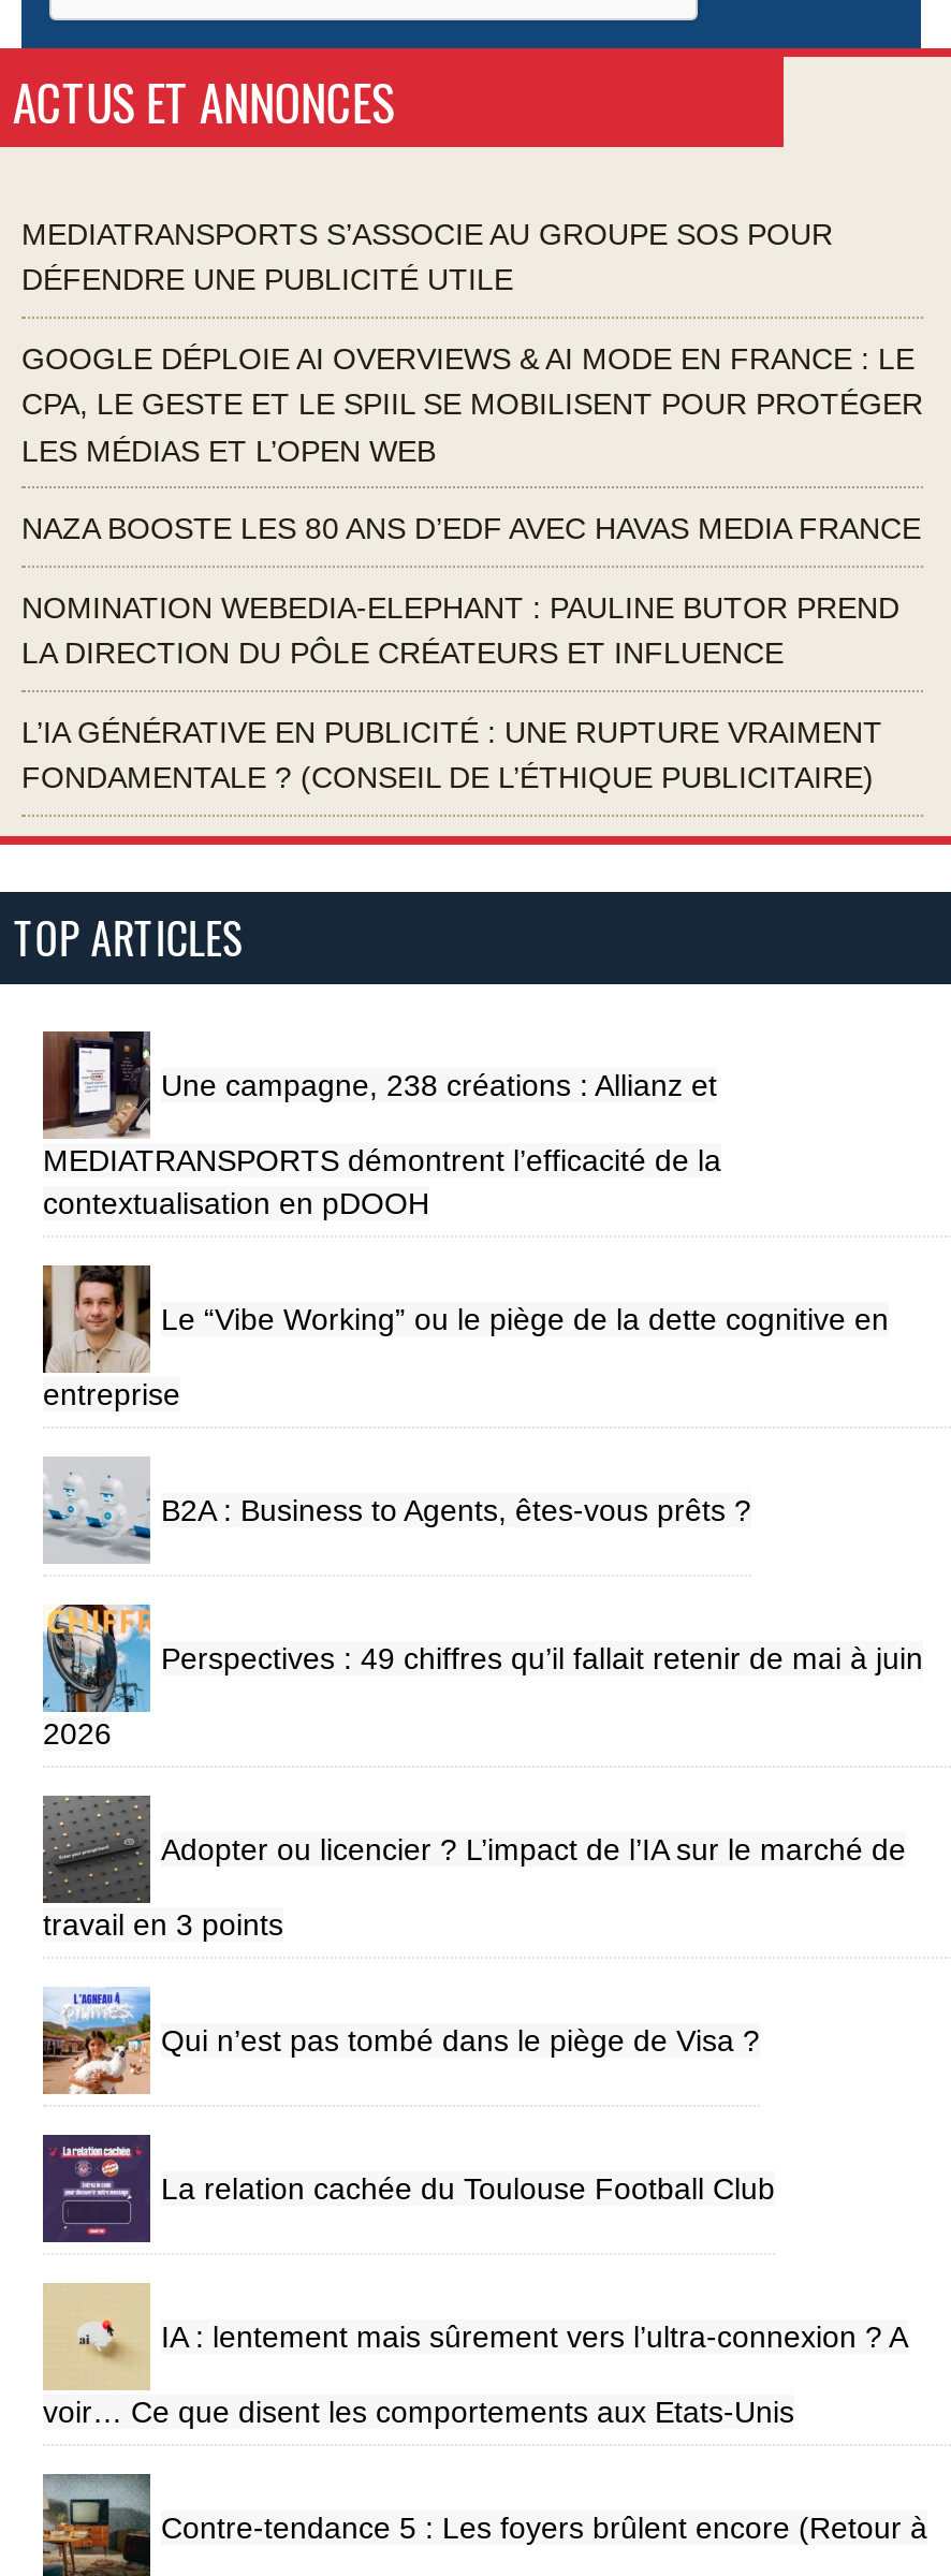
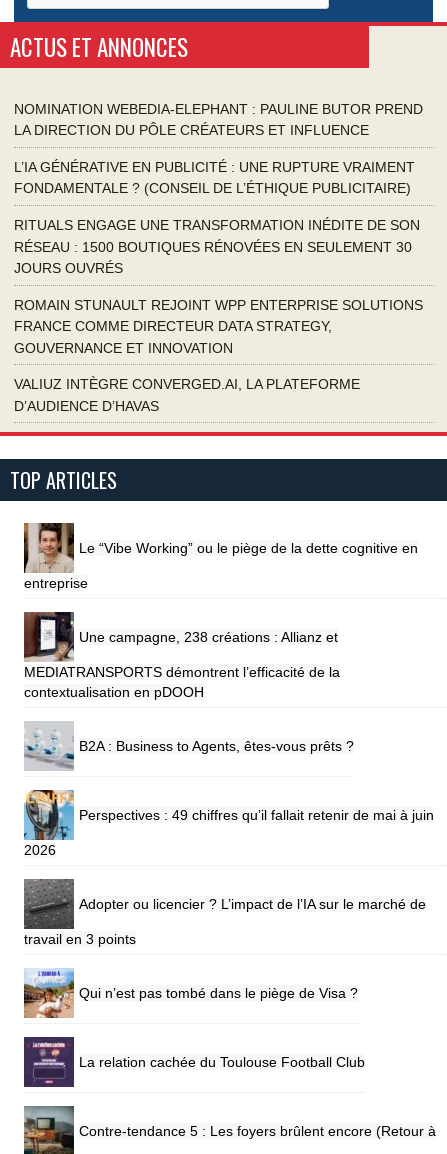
- MEDIATRANSPORTS S’ASSOCIE AU GROUPE SOS POUR
- DÉFENDRE UNE PUBLICITÉ UTILE
- GOOGLE DÉPLOIE AI OVERVIEWS & AI MODE EN FRANCE : LE
- CPA, LE GESTE ET LE SPIIL SE MOBILISENT POUR PROTÉGER
- LES MÉDIAS ET L’OPEN WEB
- NAZA BOOSTE LES 80 ANS D’EDF AVEC HAVAS MEDIA FRANCE

moved up: NOMINATION WEBEDIA-ELEPHANT : PAULINE BUTOR PREND | LA DIRECTION DU PÔLE CRÉATEURS ET INFLUENCE | L’IA GÉNÉRATIVE EN PUBLICITÉ : UNE RUPTURE VRAIMENT | FONDAMENTALE ? (CONSEIL DE L’ÉTHIQUE PUBLICITAIRE)

+ RITUALS ENGAGE UNE TRANSFORMATION INÉDITE DE SON
+ RÉSEAU : 1500 BOUTIQUES RÉNOVÉES EN SEULEMENT 30
+ JOURS OUVRÉS
+ ROMAIN STUNAULT REJOINT WPP ENTERPRISE SOLUTIONS
+ FRANCE COMME DIRECTEUR DATA STRATEGY,
+ GOUVERNANCE ET INNOVATION
+ VALIUZ INTÈGRE CONVERGED.AI, LA PLATEFORME
+ D’AUDIENCE D’HAVAS

moved down: TOP ARTICLES

moved down: [image] | Une campagne, 238 créations : Allianz et | MEDIATRANSPORTS démontrent l’efficacité de la | contextualisation en pDOOH

moved up: [image] | Le “Vibe Working” ou le piège de la dette cognitive en | entreprise

moved down: [image] | B2A : Business to Agents, êtes-vous prêts ? | Perspectives : 49 chiffres qu’il fallait retenir de mai à juin | 2026 | Adopter ou licencier ? L’impact de l’IA sur le marché de | travail en 3 points | Qui n’est pas tombé dans le piège de Visa ? | La relation cachée du Toulouse Football Club

- [image]
- IA : lentement mais sûrement vers l’ultra-connexion ? A
- voir… Ce que disent les comportements aux Etats-Unis
